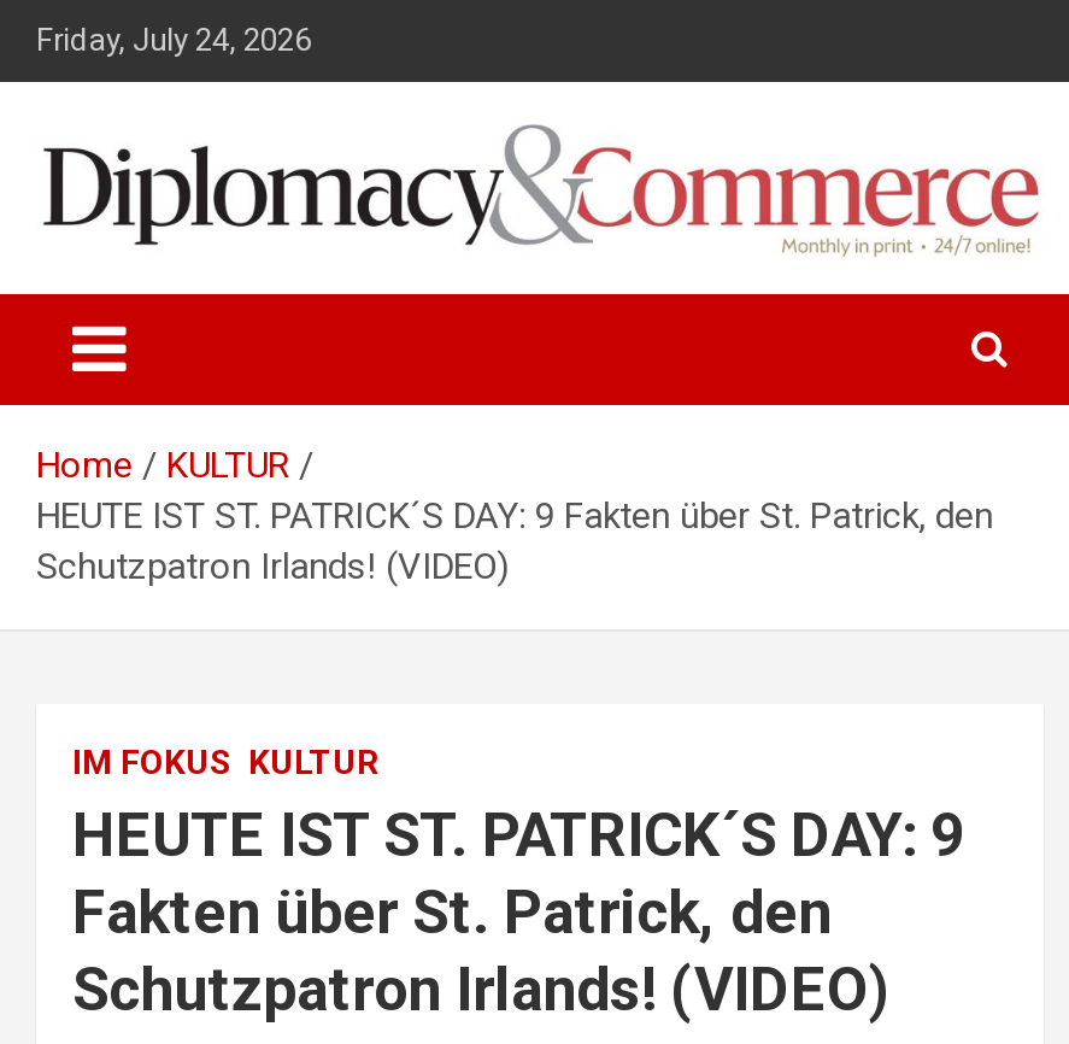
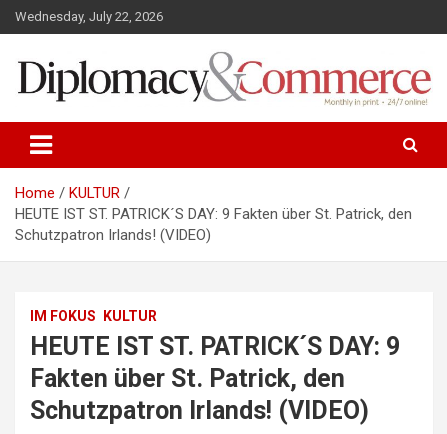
- Friday, July 24, 2026
+ Wednesday, July 22, 2026
